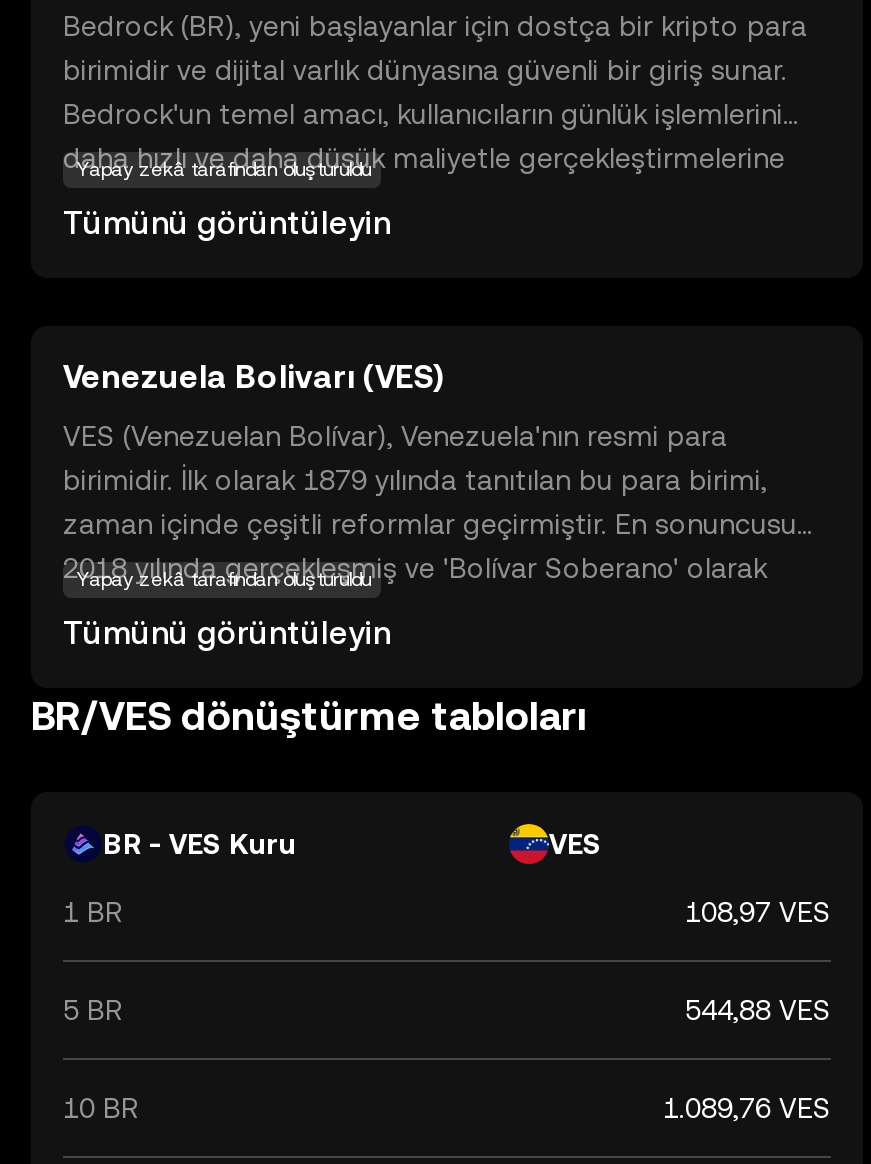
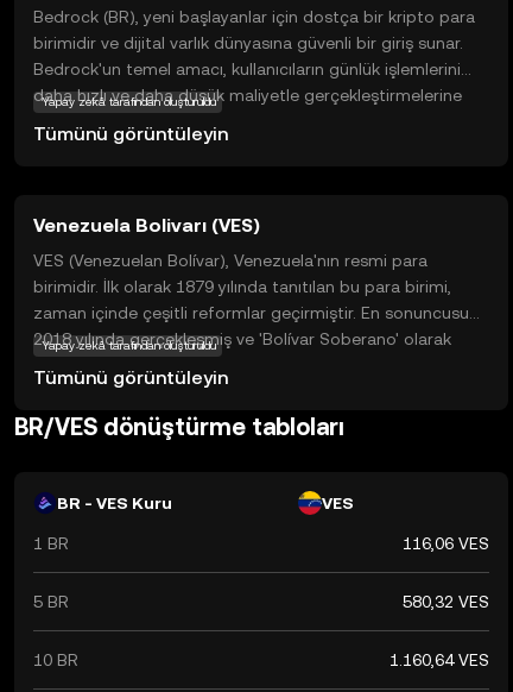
- 108,97 VES
+ 116,06 VES

- 544,88 VES
+ 580,32 VES

- 1.089,76 VES
+ 1.160,64 VES
